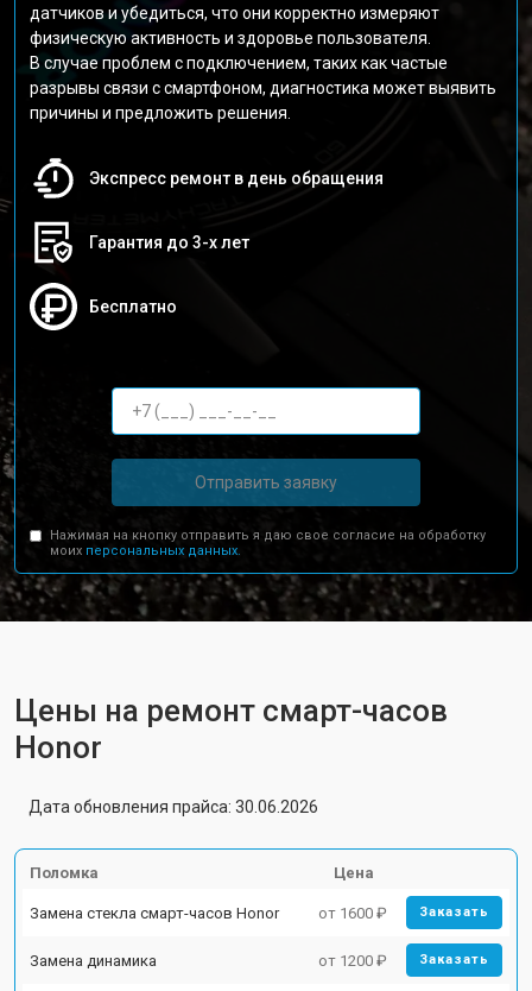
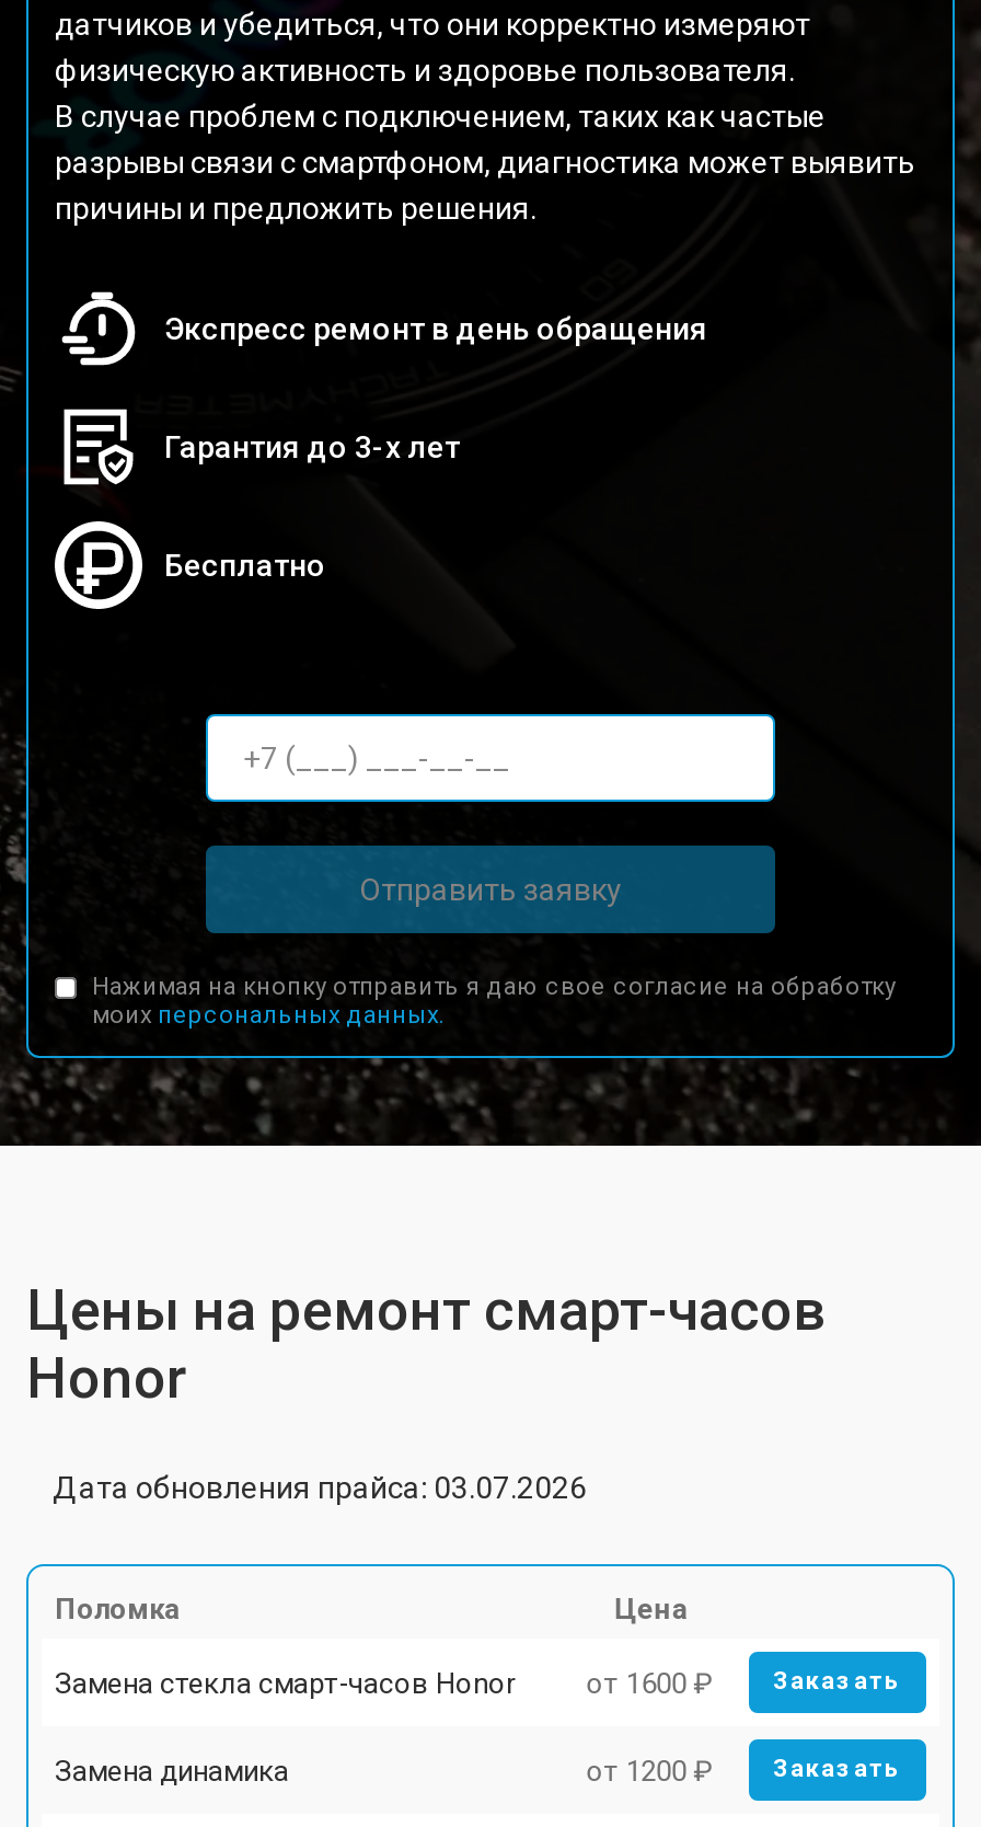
- Дата обновления прайса: 30.06.2026
+ Дата обновления прайса: 03.07.2026
